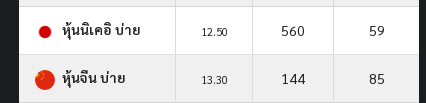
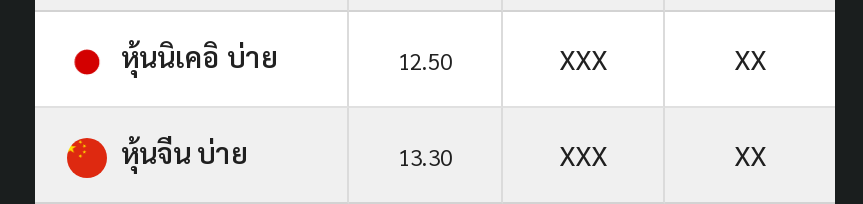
- 560
- 59
+ XXX
+ XX

- 144
- 85
+ XXX
+ XX
